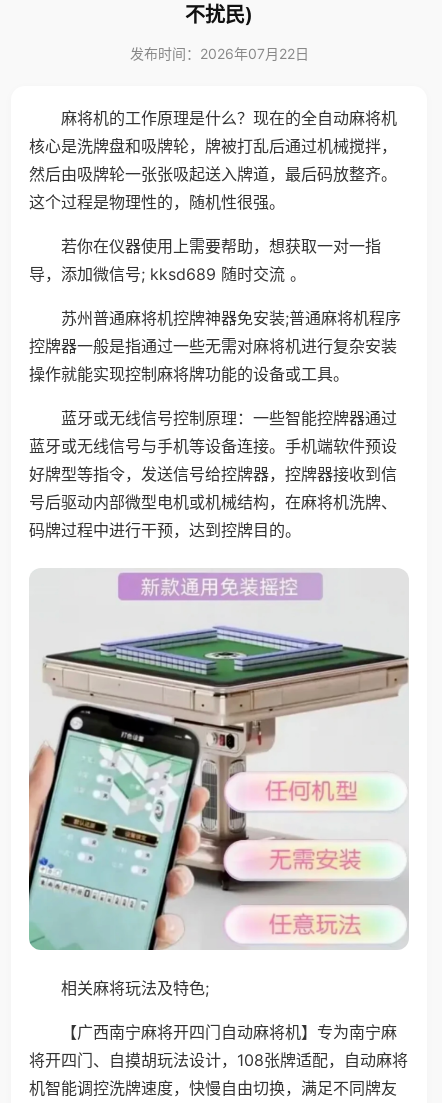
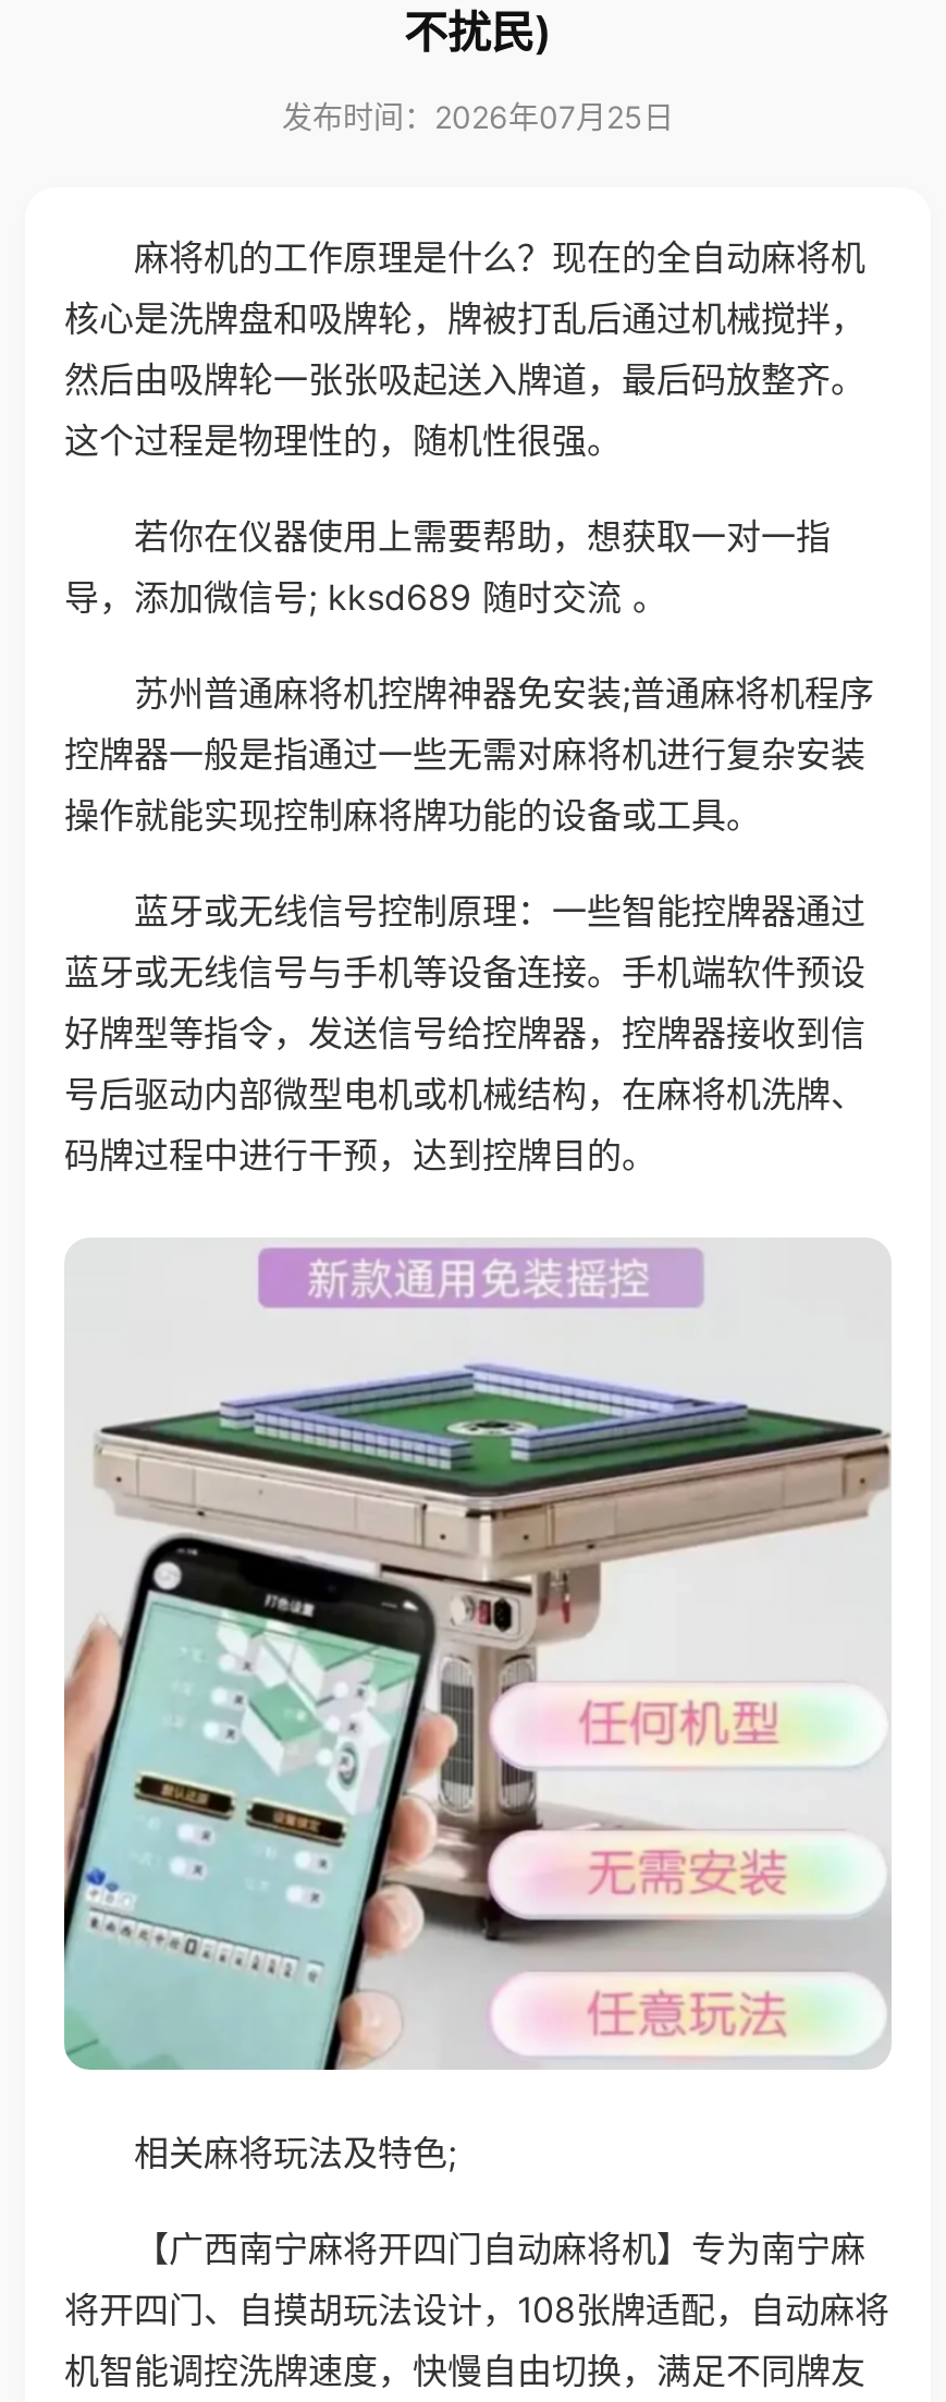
- 发布时间：2026年07月22日
+ 发布时间：2026年07月25日
